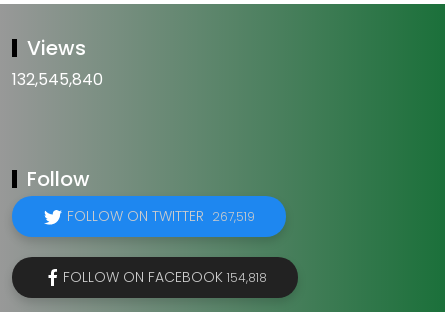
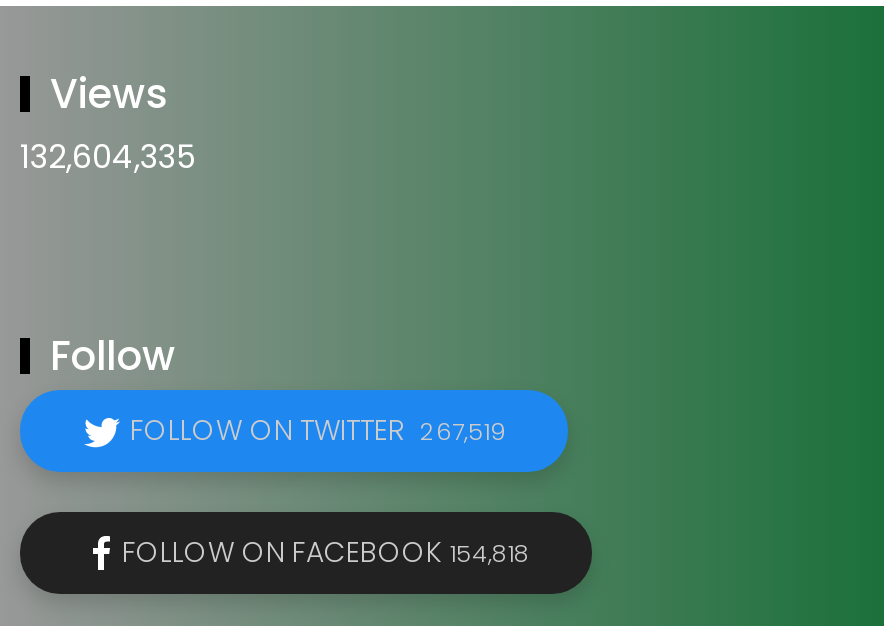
- 132,545,840
+ 132,604,335
